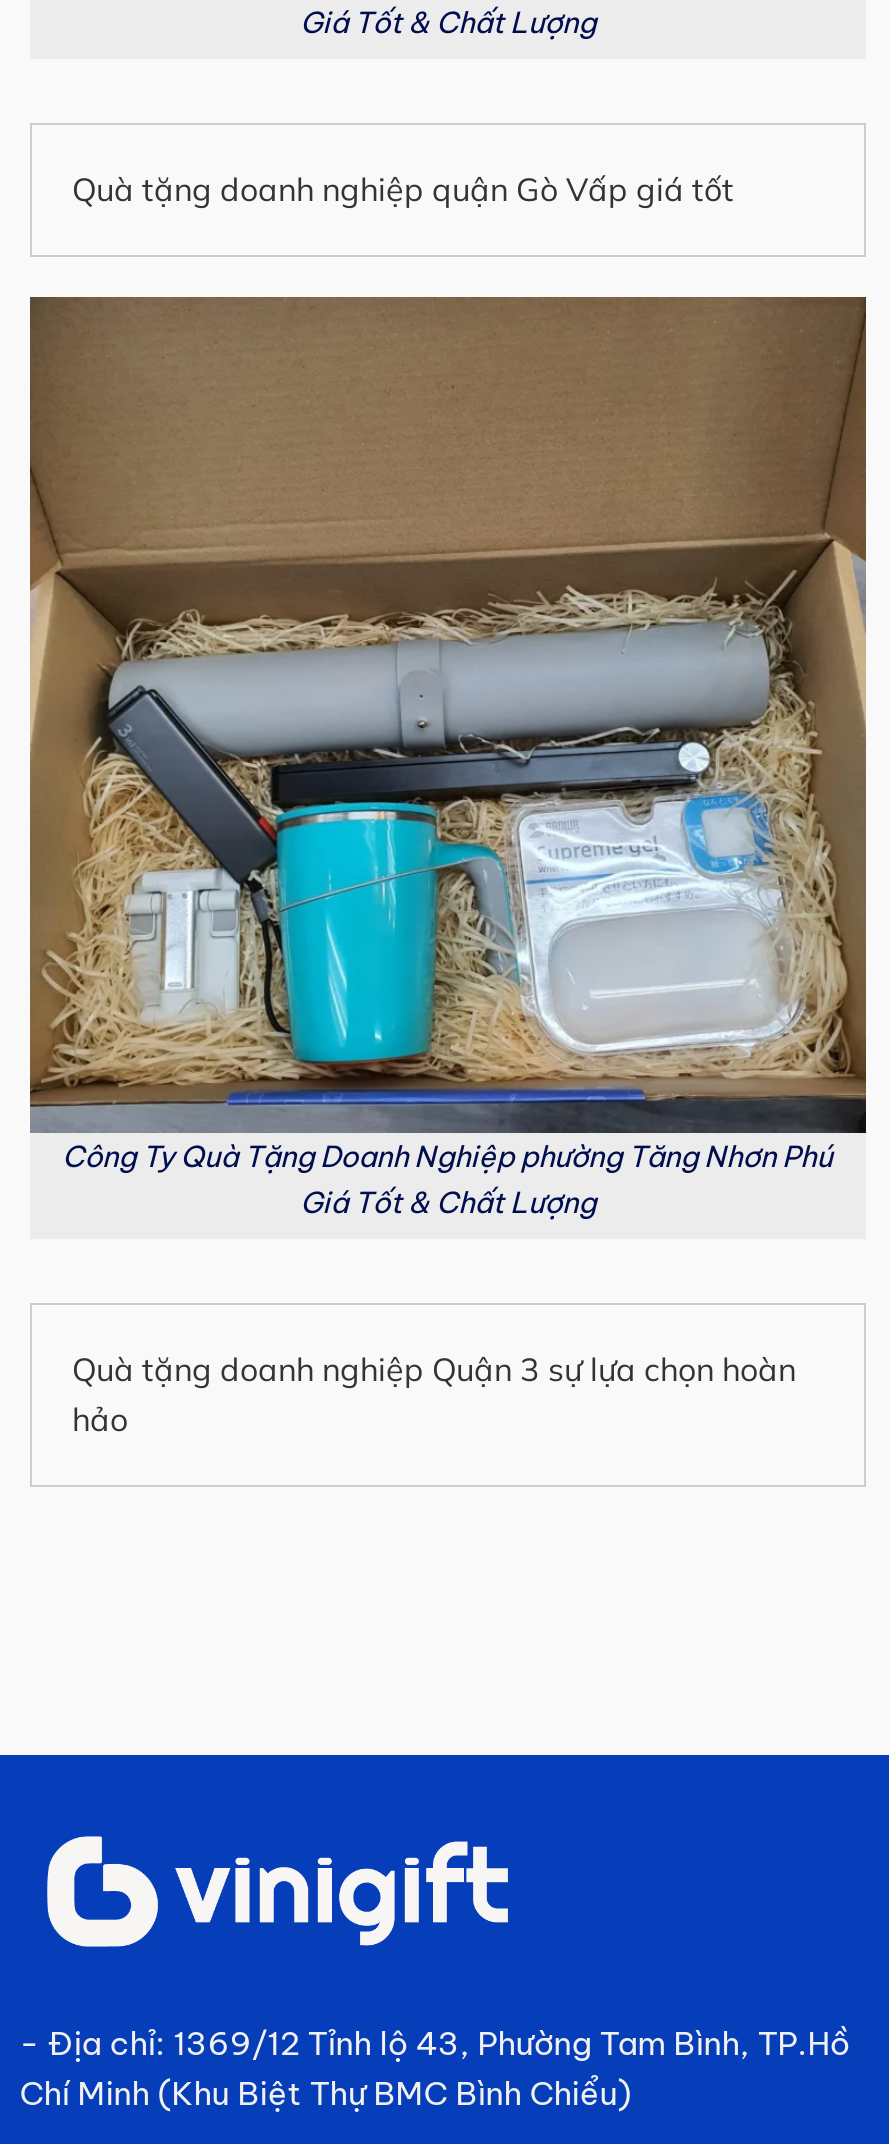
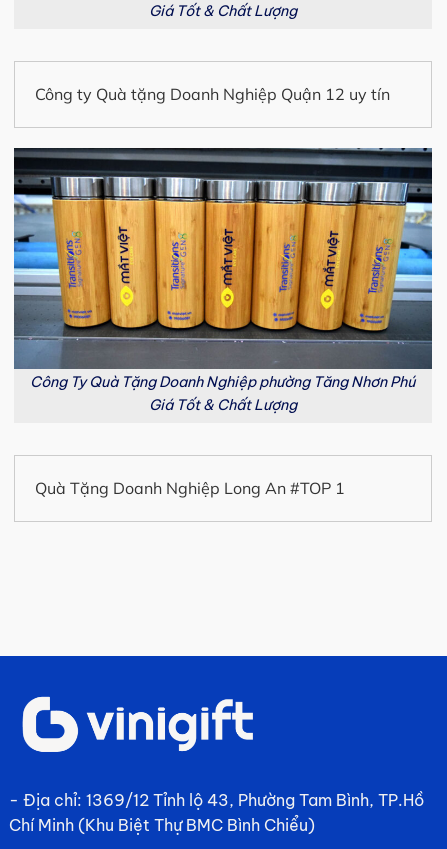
- Quà tặng doanh nghiệp quận Gò Vấp giá tốt
+ Công ty Quà tặng Doanh Nghiệp Quận 12 uy tín

- [image]
+ [image]

- Quà tặng doanh nghiệp Quận 3 sự lựa chọn hoàn
- hảo
+ Quà Tặng Doanh Nghiệp Long An #TOP 1
